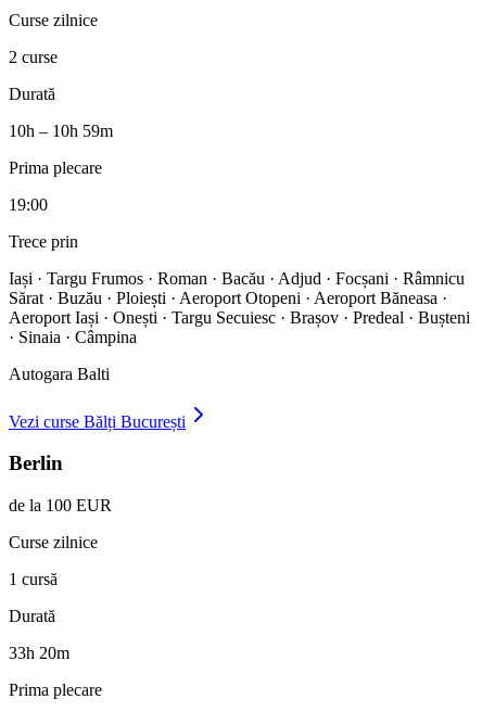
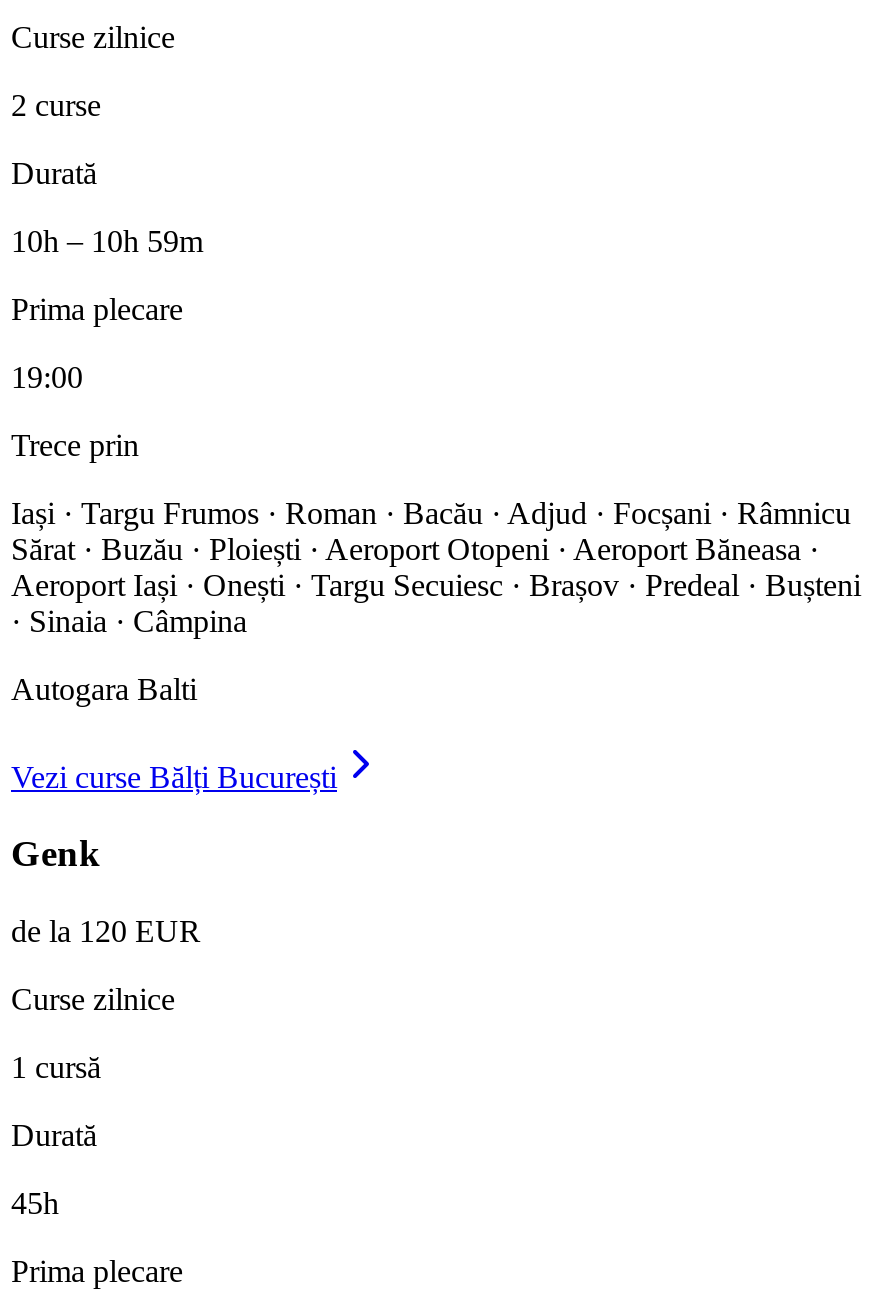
- Berlin
+ Genk

- de la 100 EUR
+ de la 120 EUR

- 33h 20m
+ 45h
